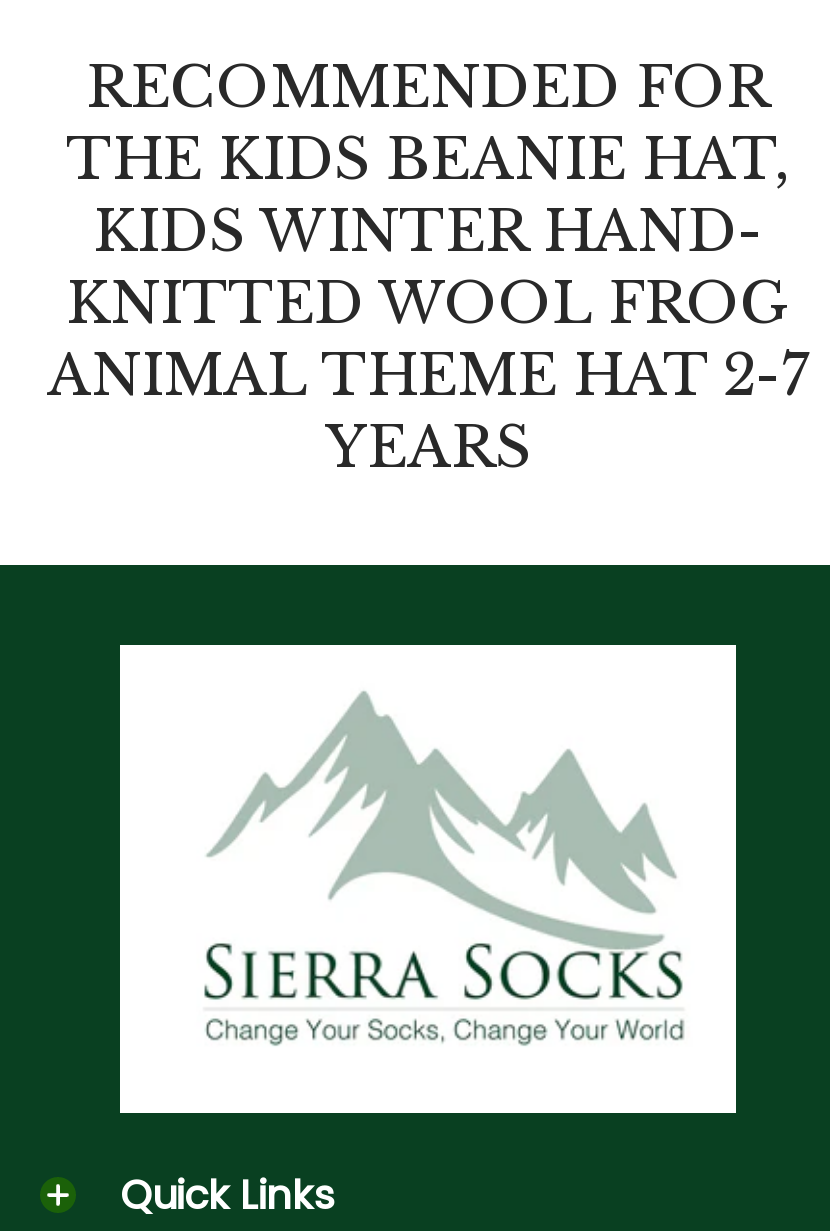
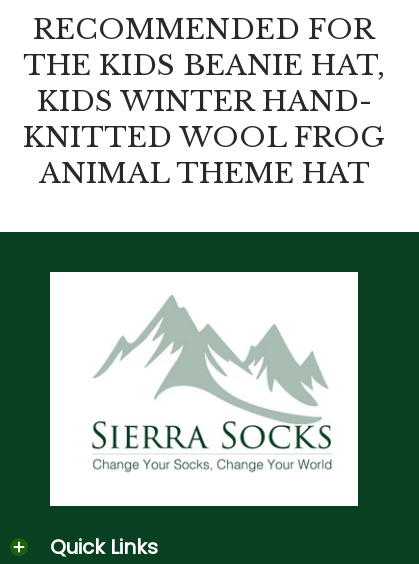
- ANIMAL THEME HAT 2-7
- YEARS
+ ANIMAL THEME HAT
